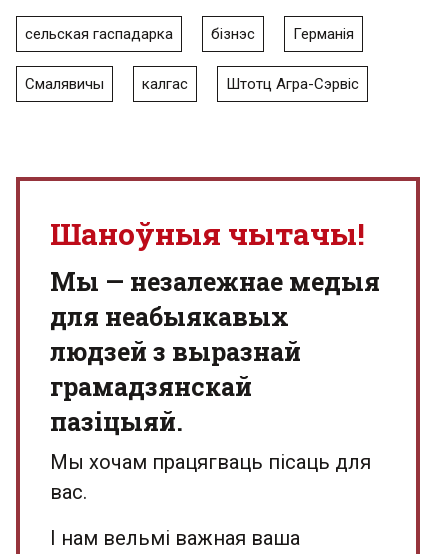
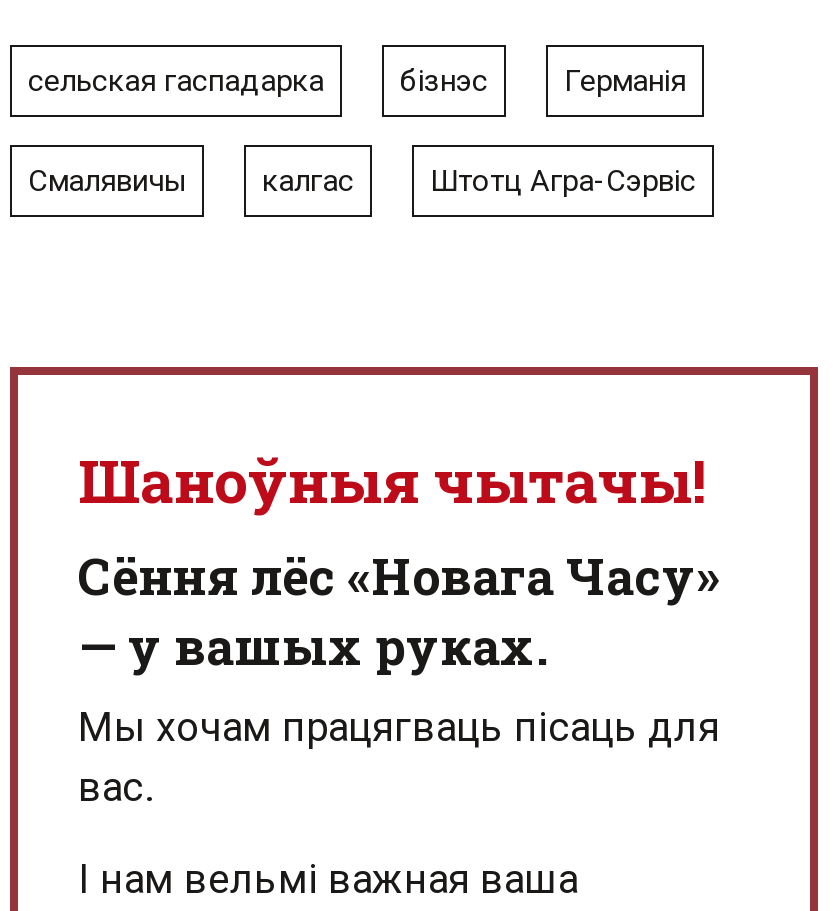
- Мы — незалежнае медыя
- для неабыякавых
- людзей з выразнай
- грамадзянскай
- пазіцыяй.
+ Сёння лёс «Новага Часу»
+ — у вашых руках.
